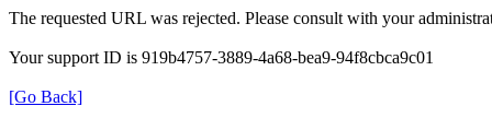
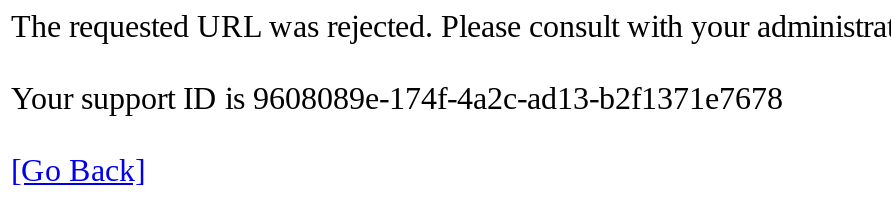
- Your support ID is 919b4757-3889-4a68-bea9-94f8cbca9c01
+ Your support ID is 9608089e-174f-4a2c-ad13-b2f1371e7678
